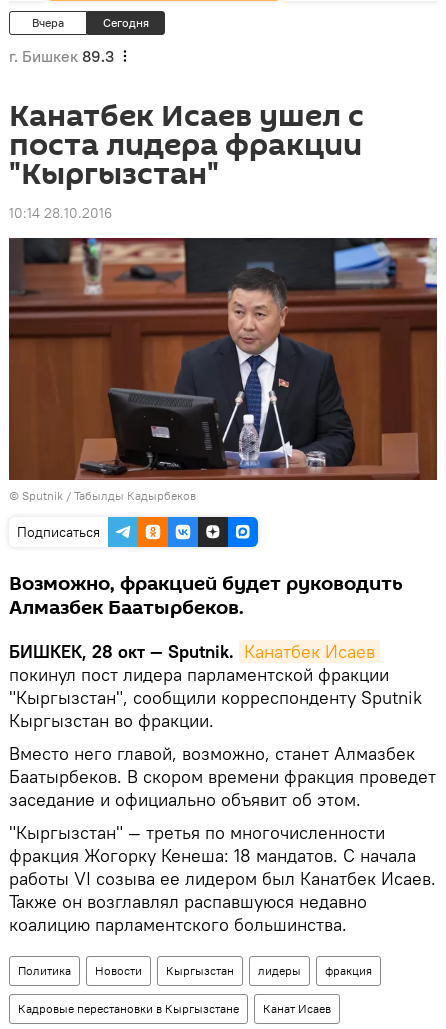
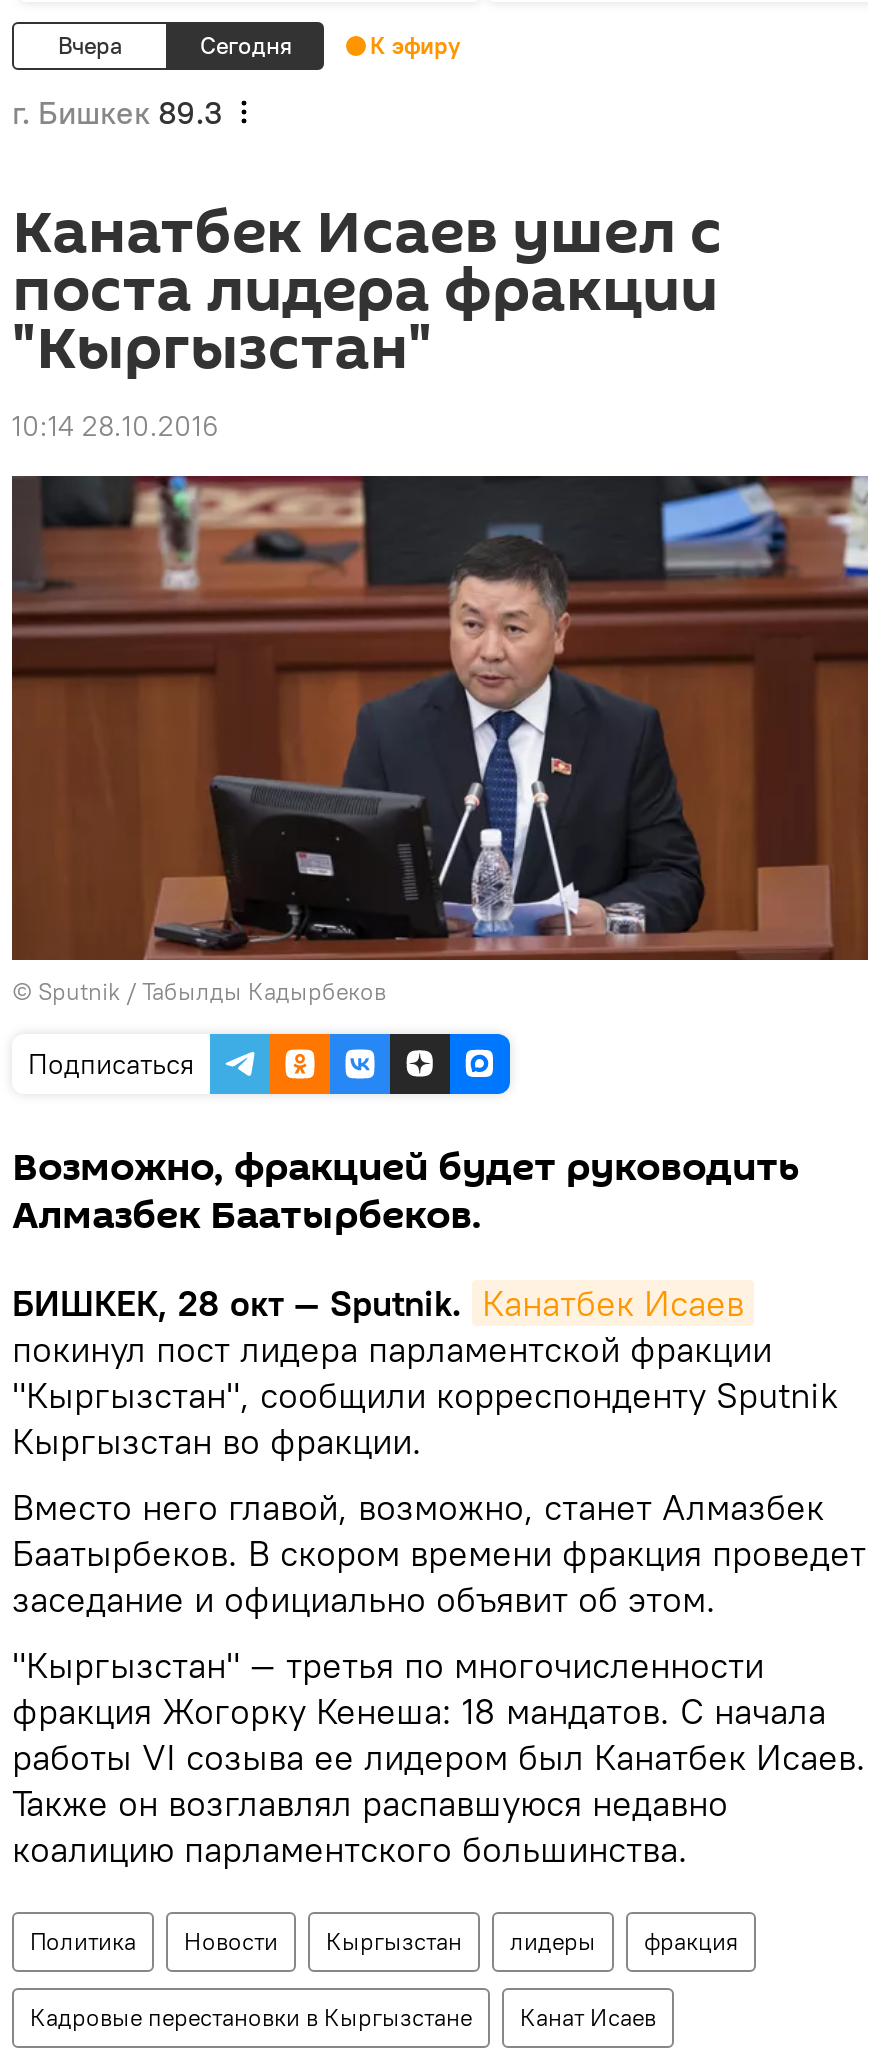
+ К эфиру
